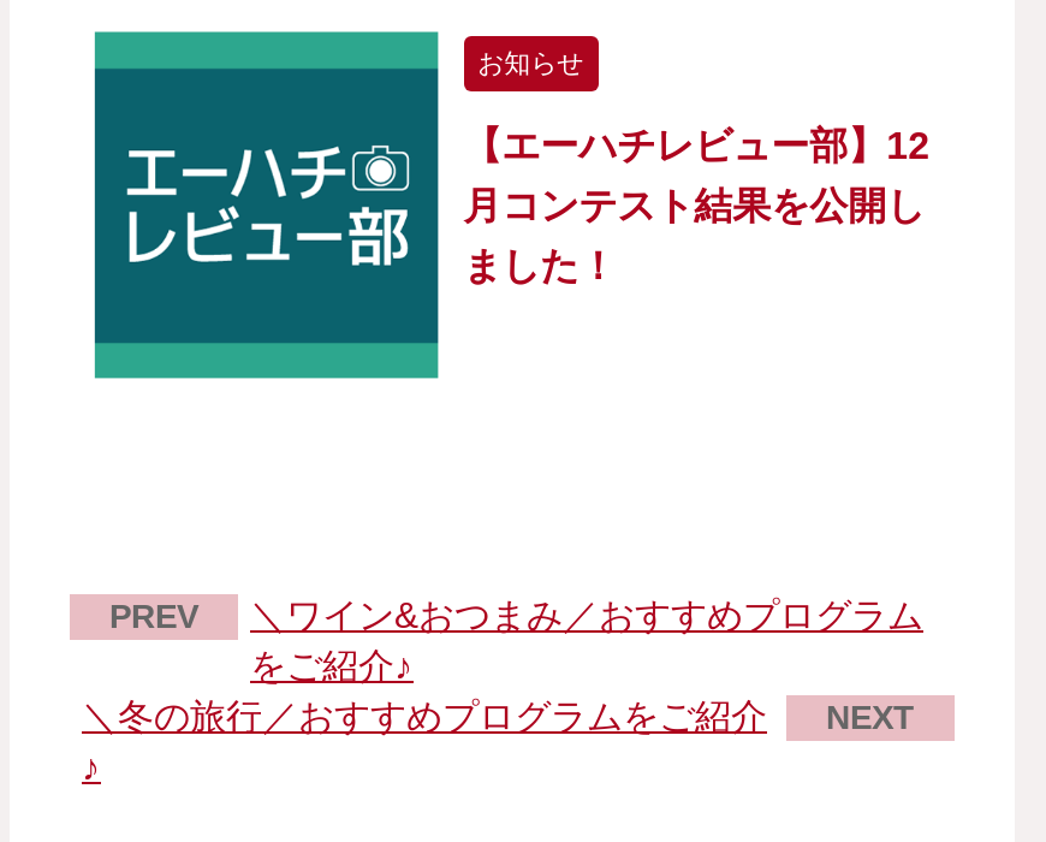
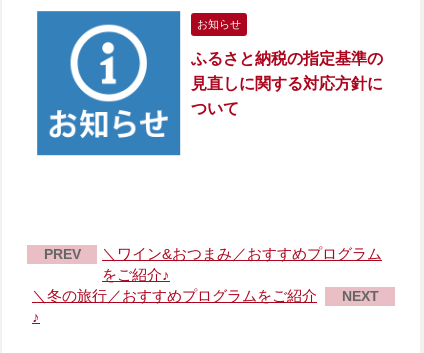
- [image]
- 【エーハチレビュー部】12
+ [image]
+ ふるさと納税の指定基準の

- 月コンテスト結果を公開し
+ 見直しに関する対応方針に

- ました！
+ ついて
